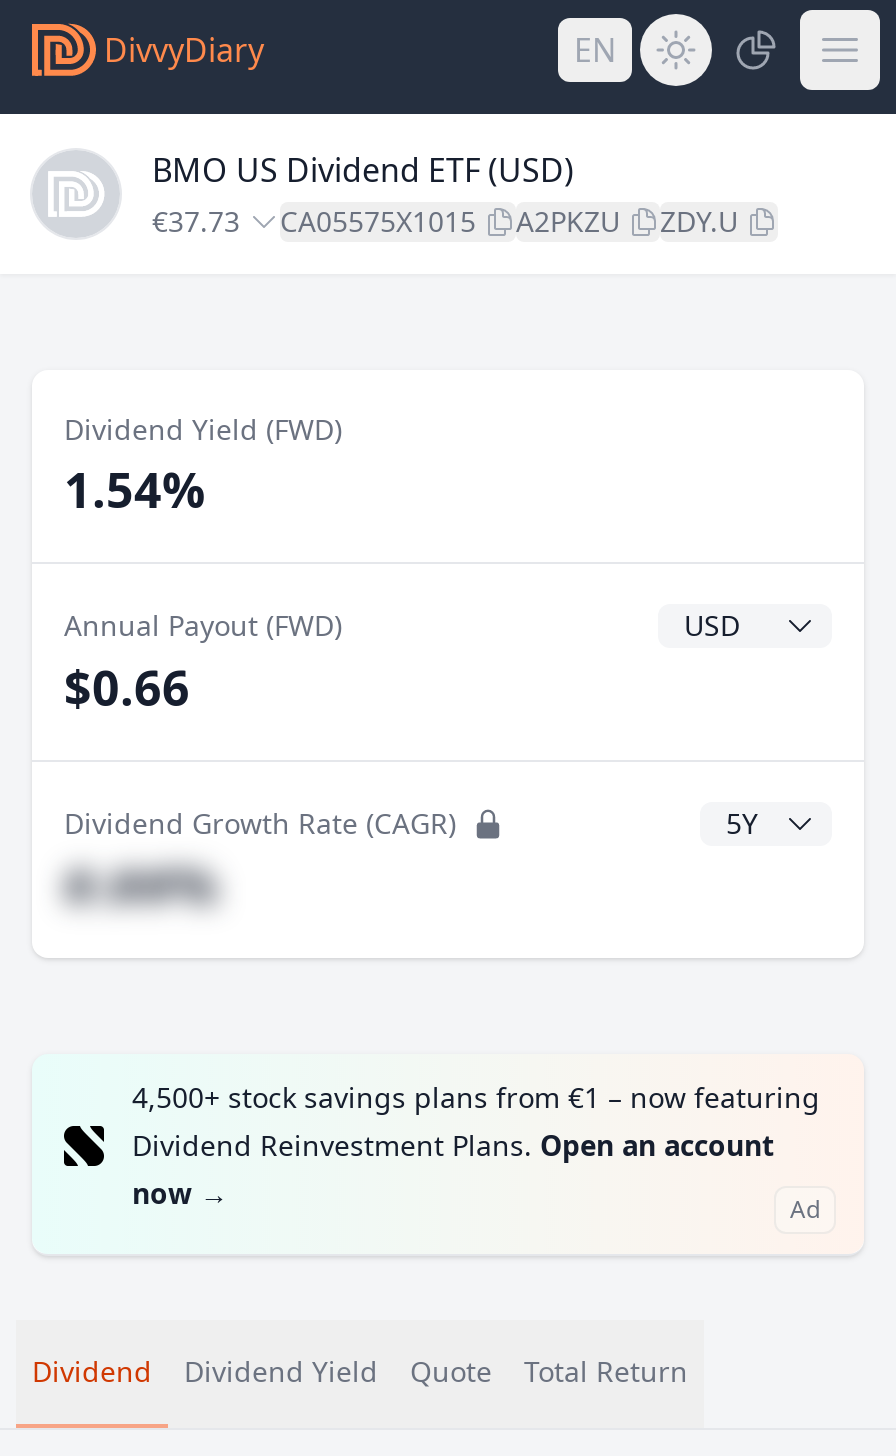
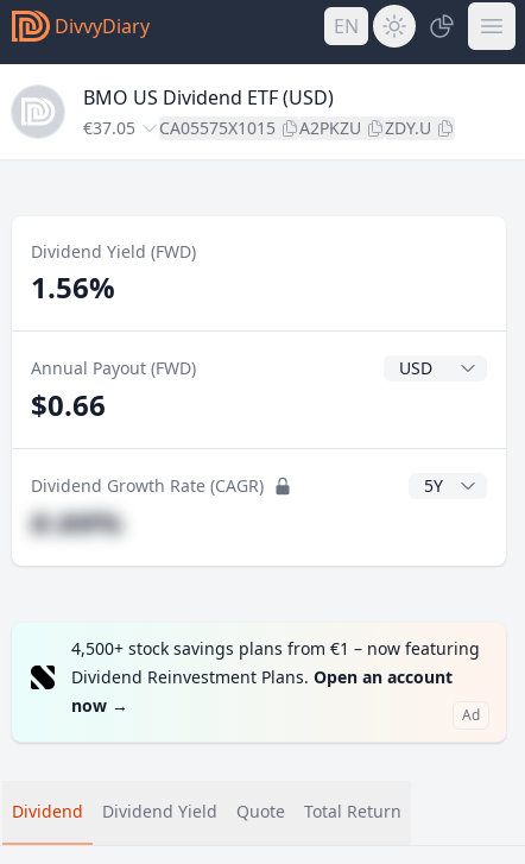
- €37.73 CA05575X1015 A2PKZU ZDY.U
+ €37.05 CA05575X1015 A2PKZU ZDY.U

- 1.54%
+ 1.56%
